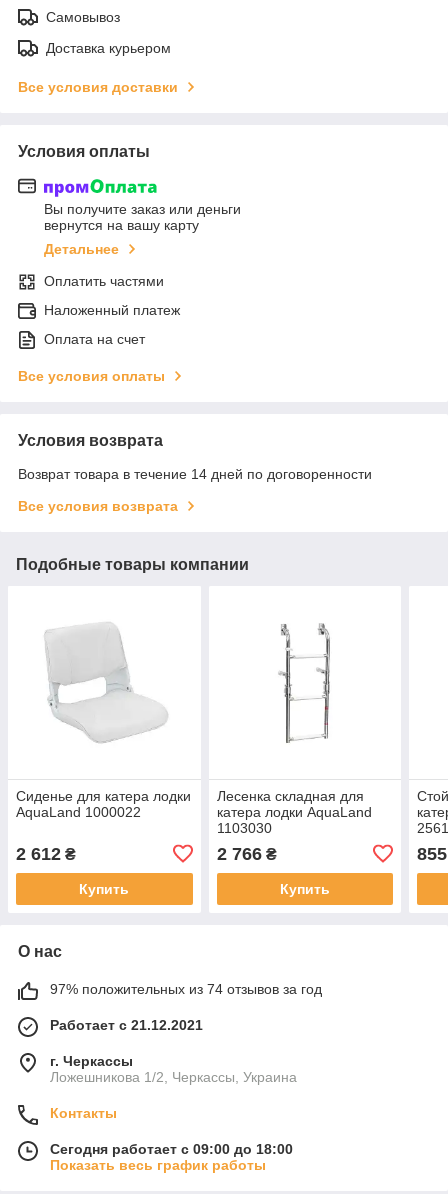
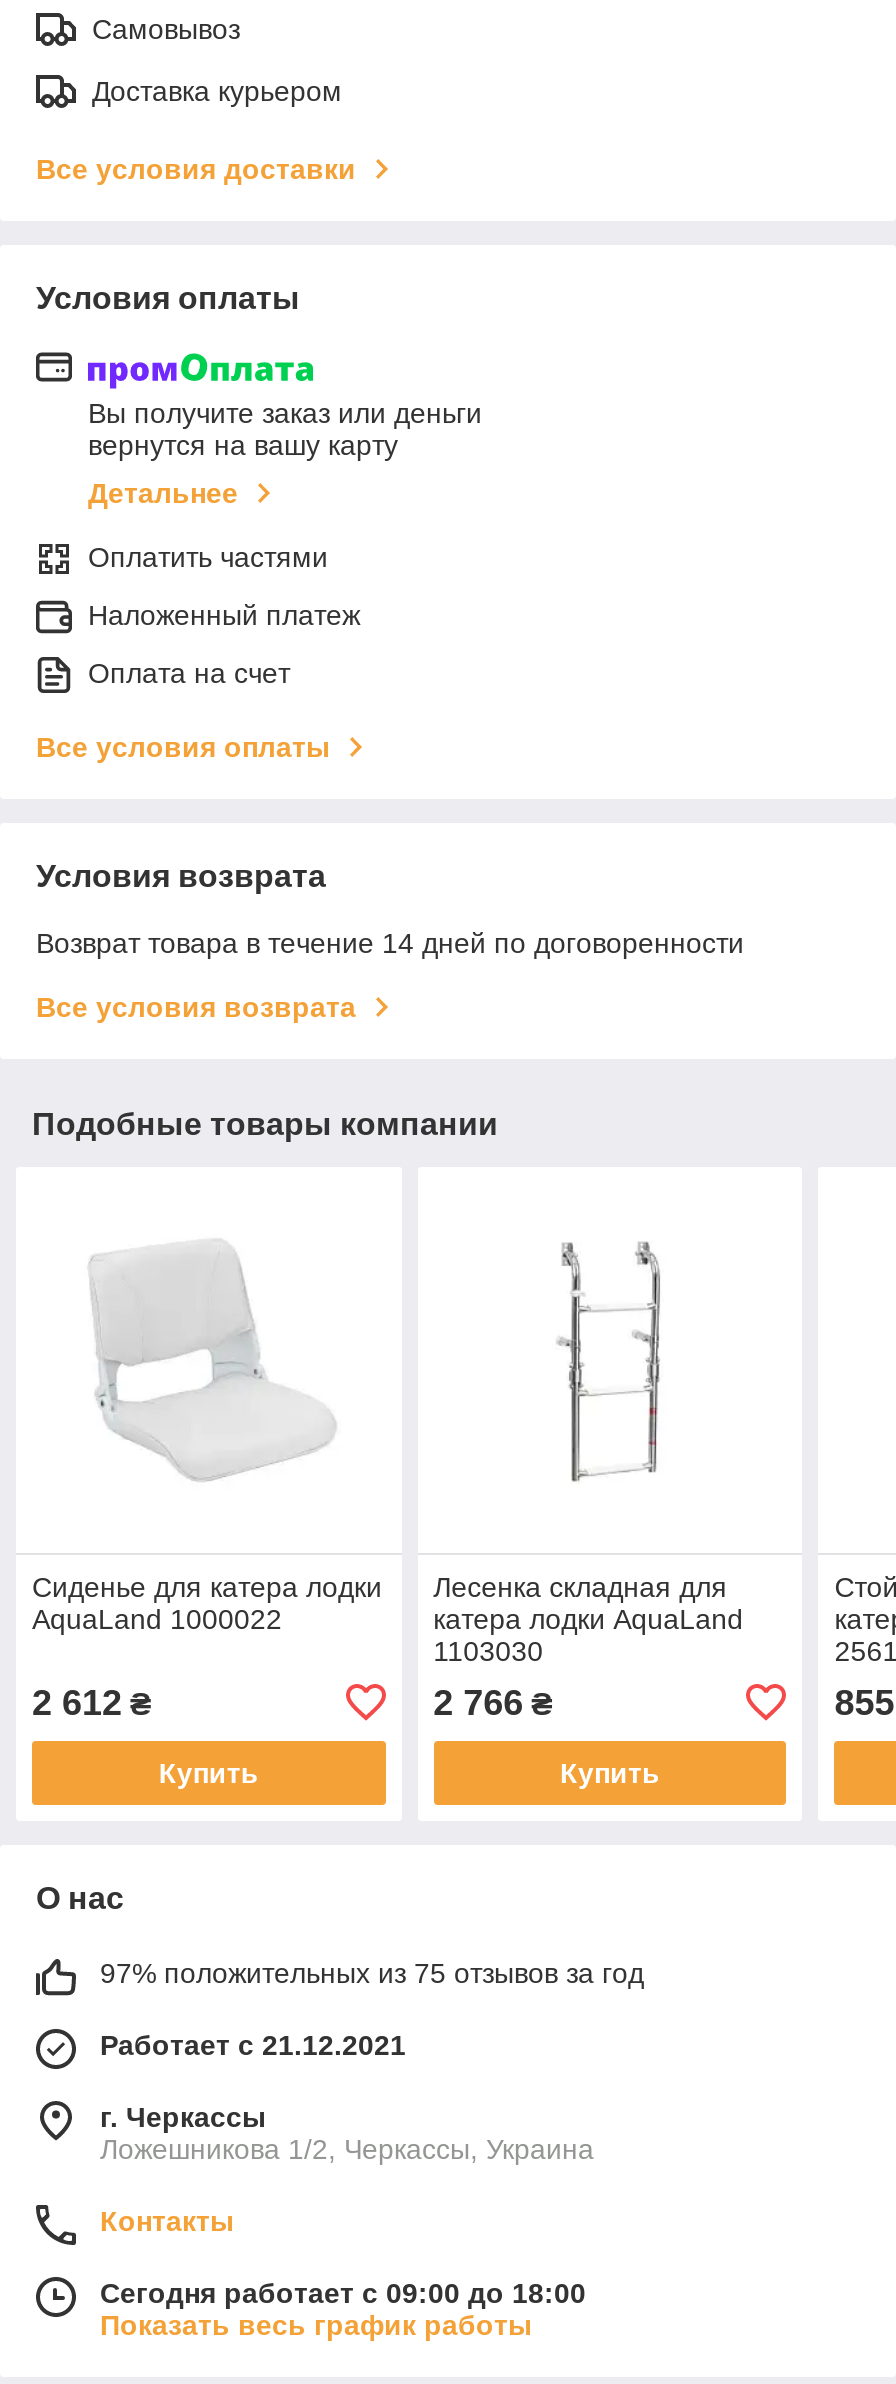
- 97% положительных из 74 отзывов за год
+ 97% положительных из 75 отзывов за год
